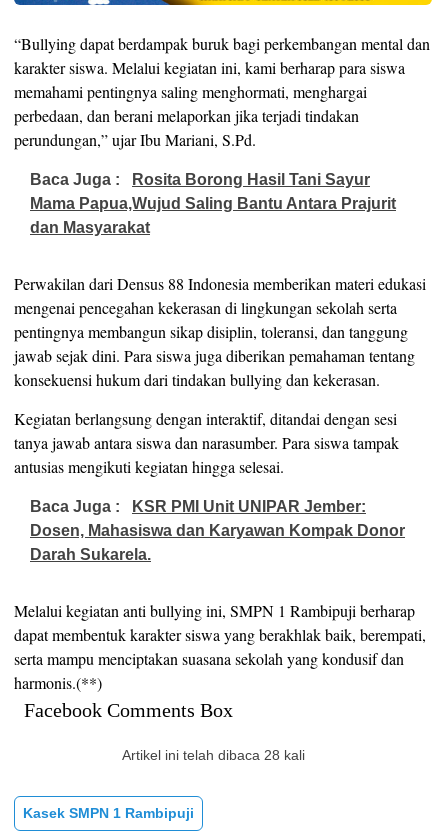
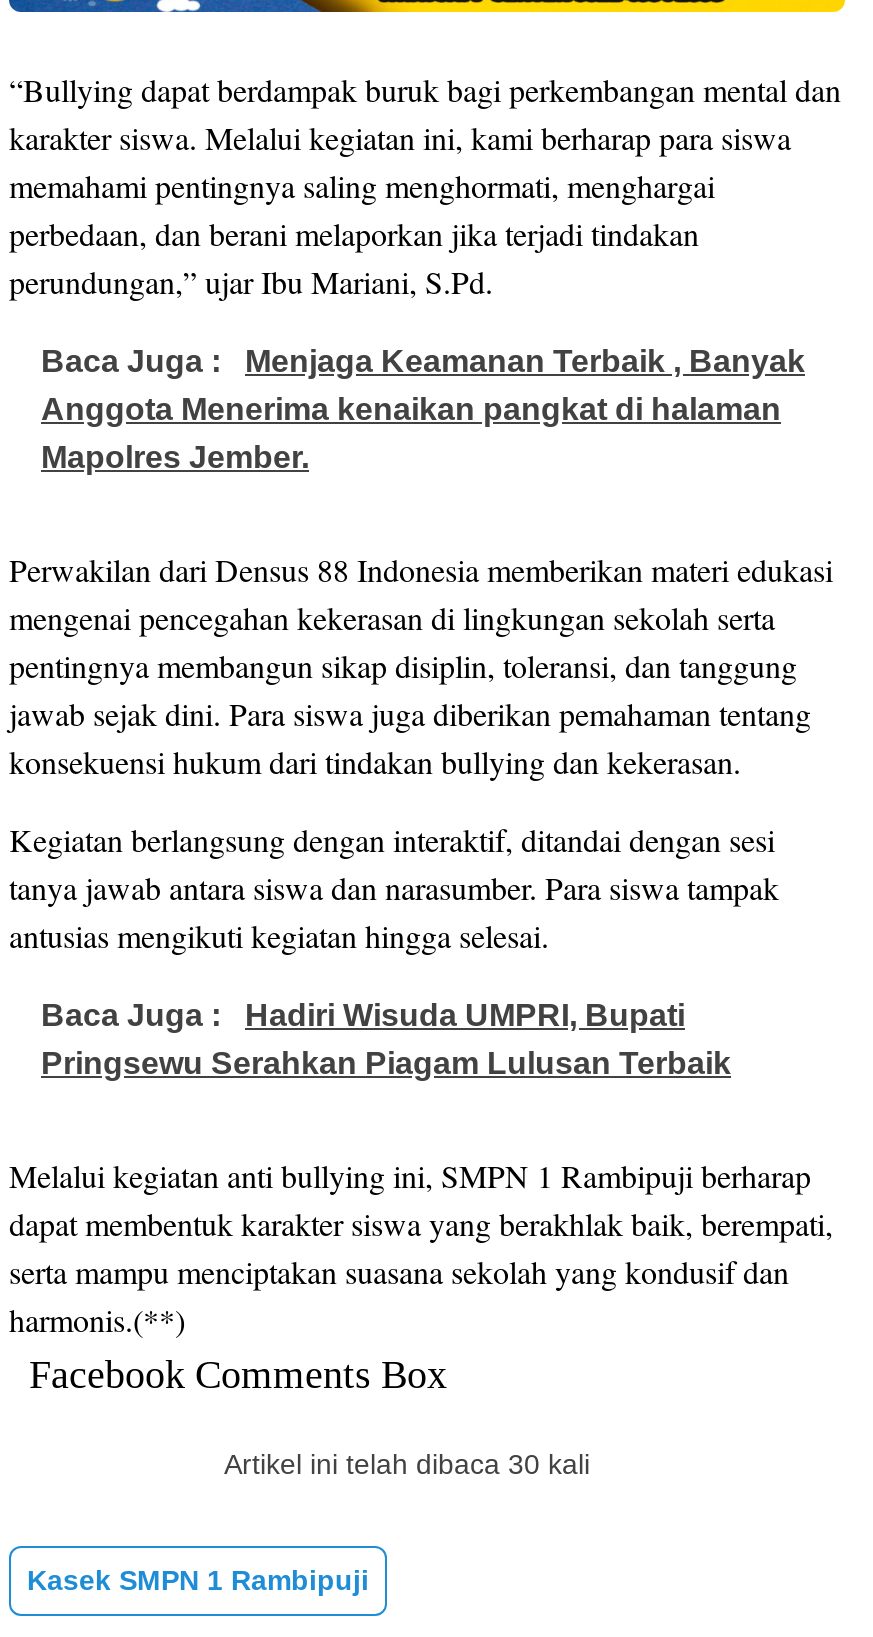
- Baca Juga : Rosita Borong Hasil Tani Sayur
- Mama Papua,Wujud Saling Bantu Antara Prajurit
- dan Masyarakat
+ Baca Juga : Menjaga Keamanan Terbaik , Banyak
+ Anggota Menerima kenaikan pangkat di halaman
+ Mapolres Jember.

- Baca Juga : KSR PMI Unit UNIPAR Jember:
- Dosen, Mahasiswa dan Karyawan Kompak Donor
- Darah Sukarela.
+ Baca Juga : Hadiri Wisuda UMPRI, Bupati
+ Pringsewu Serahkan Piagam Lulusan Terbaik

- Artikel ini telah dibaca 28 kali
+ Artikel ini telah dibaca 30 kali
